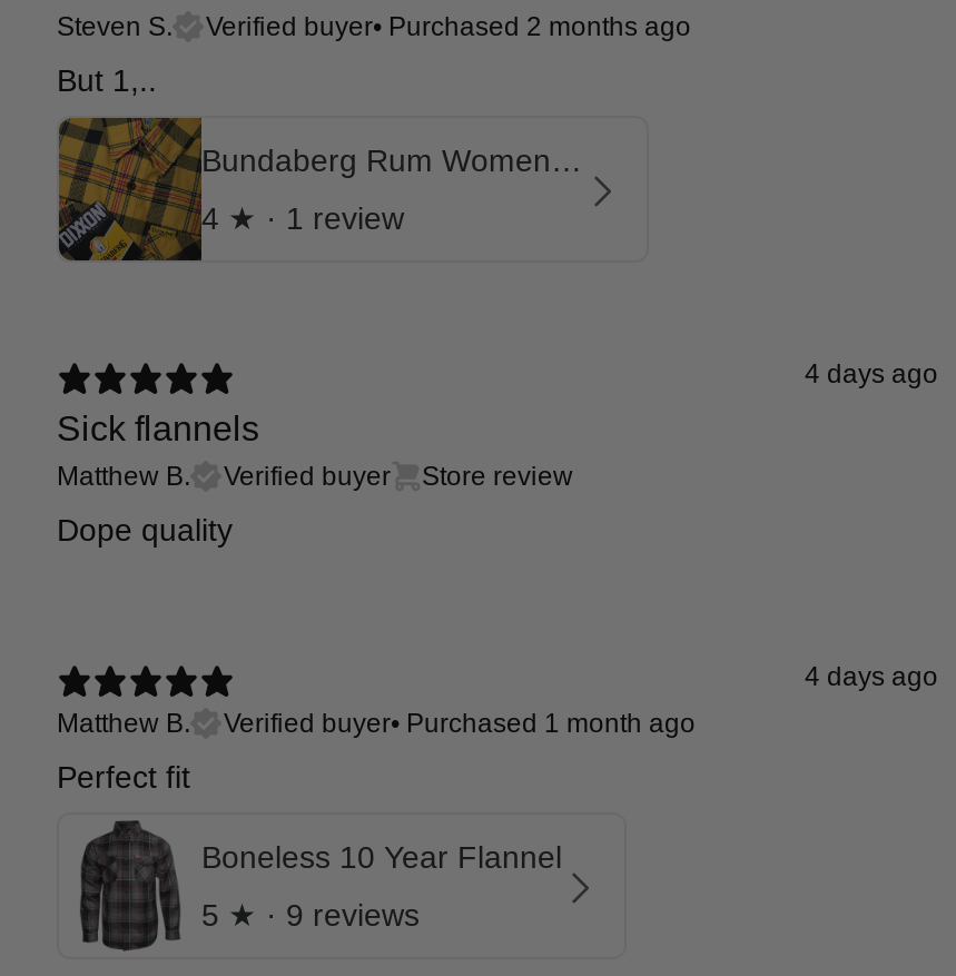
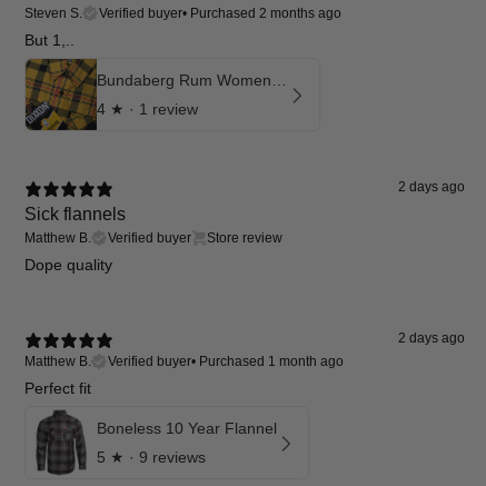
- 4 days ago
+ 2 days ago

- 4 days ago
+ 2 days ago
